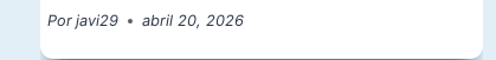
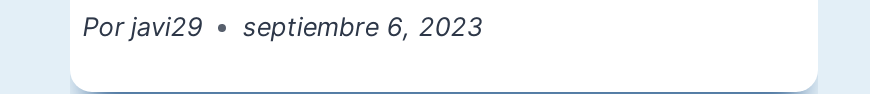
- Por javi29 abril 20, 2026
+ Por javi29 septiembre 6, 2023
